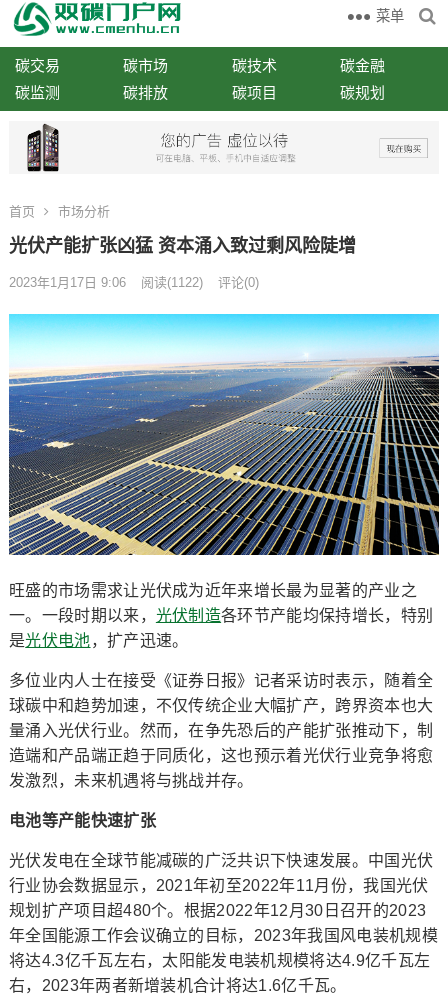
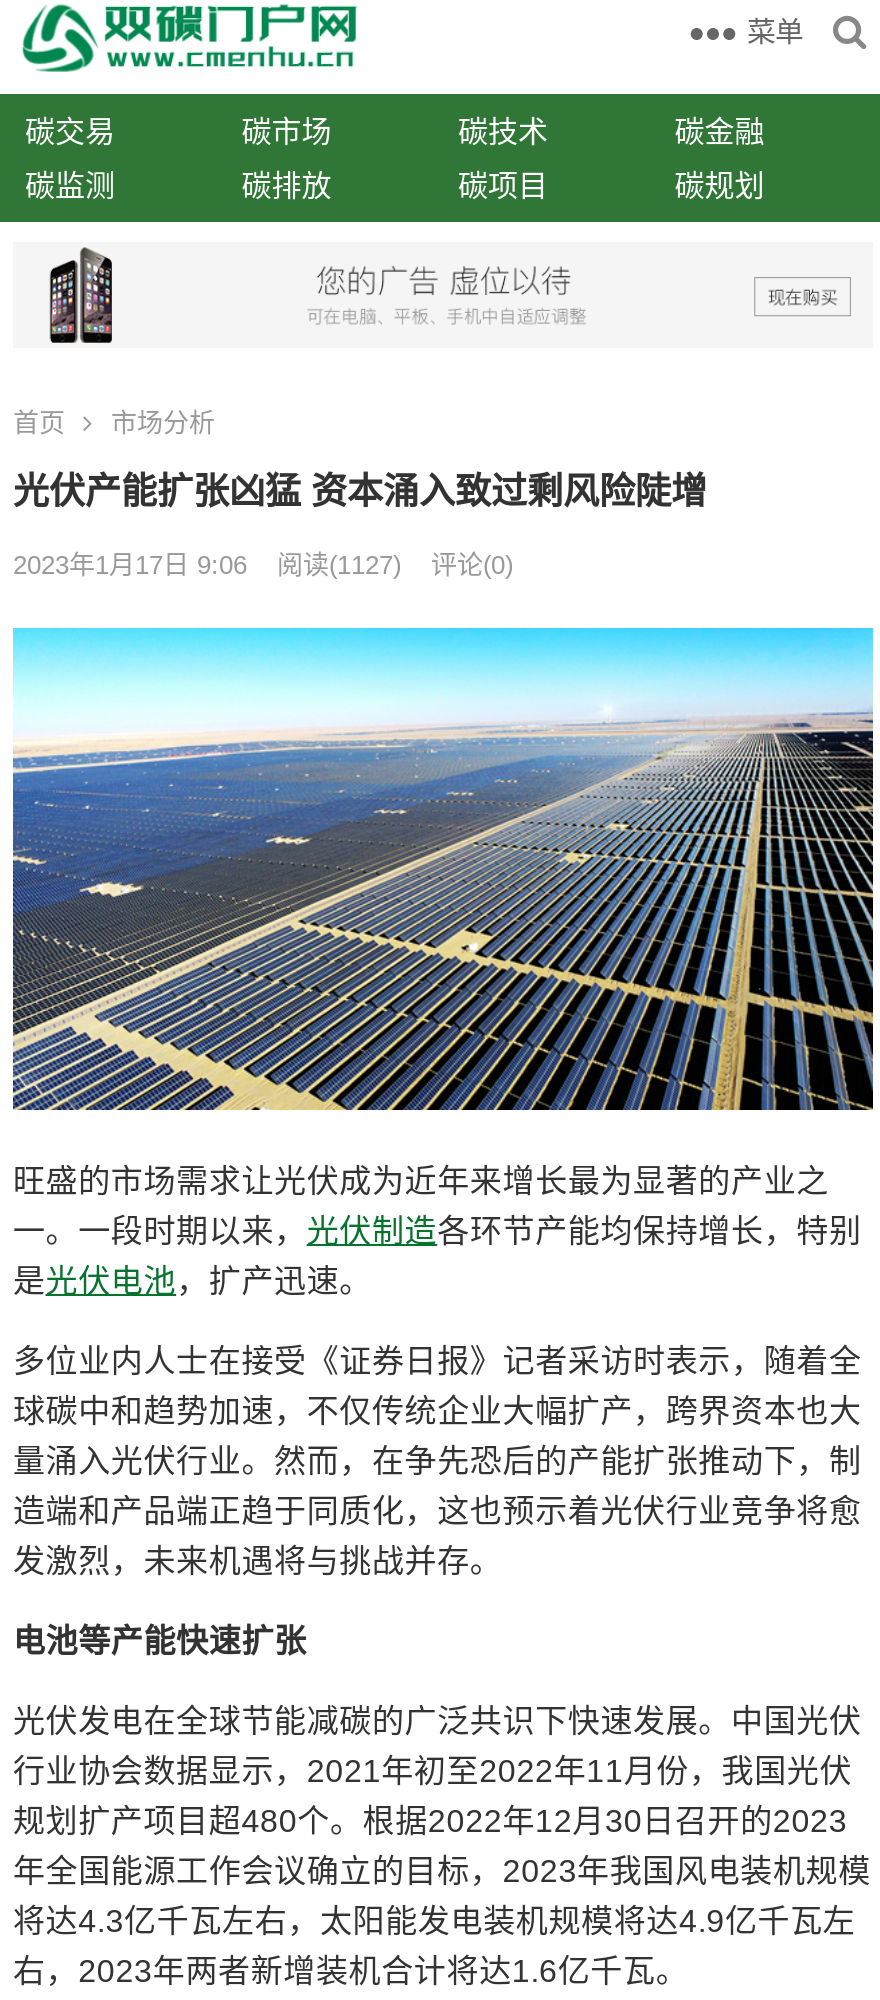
- 2023年1月17日 9:06 阅读(1122) 评论(0)
+ 2023年1月17日 9:06 阅读(1127) 评论(0)
